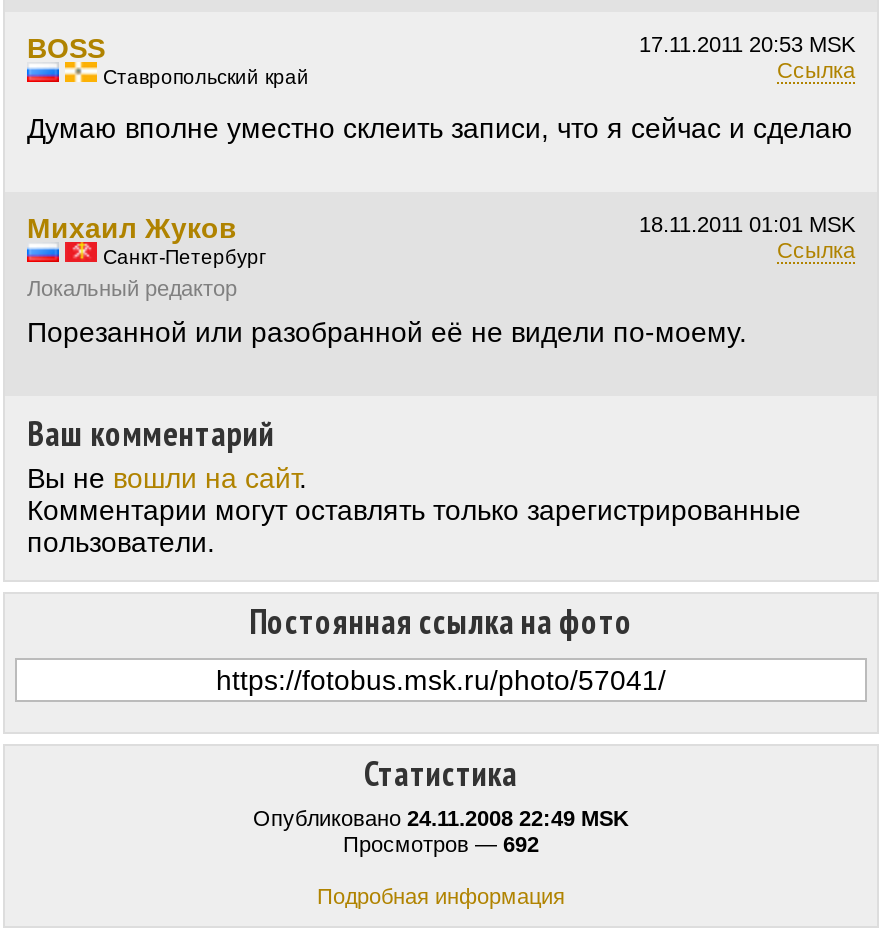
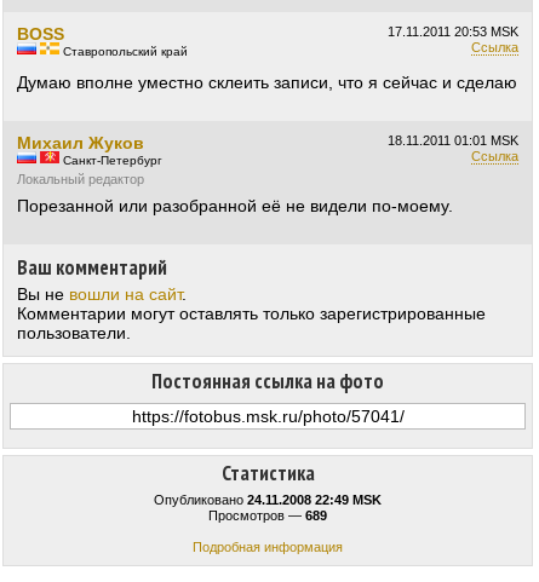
- Просмотров — 692
+ Просмотров — 689
